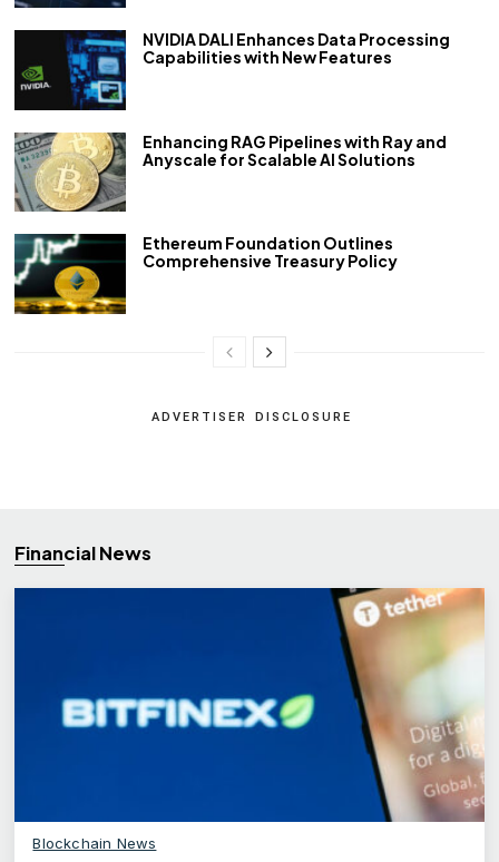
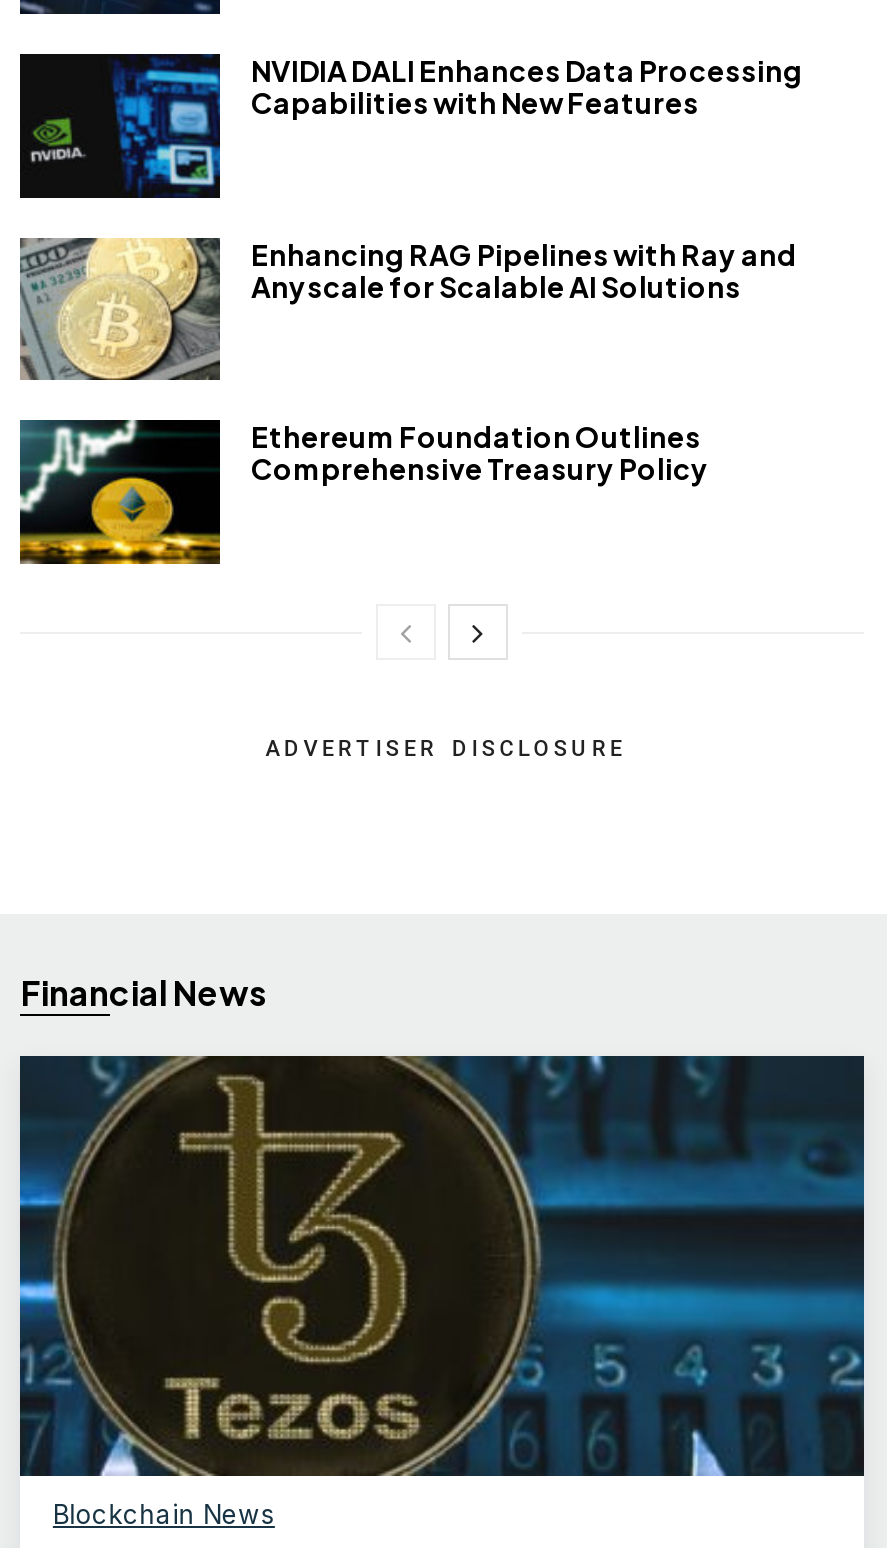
- [image]
+ [image]
